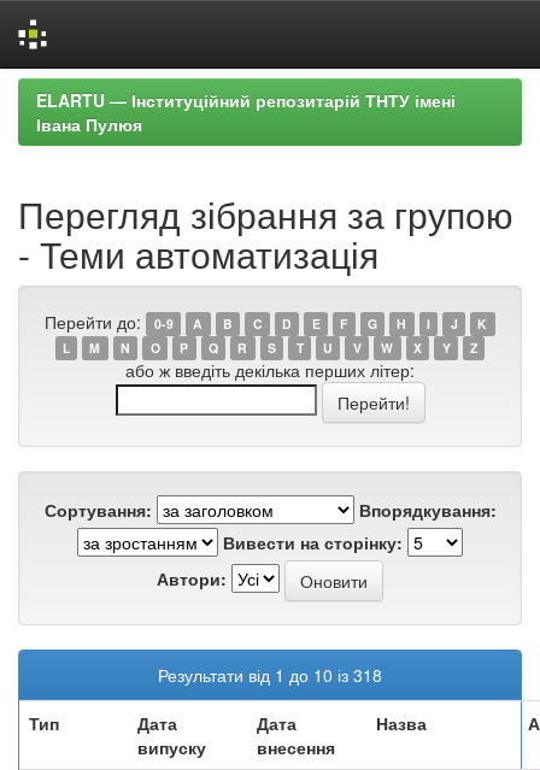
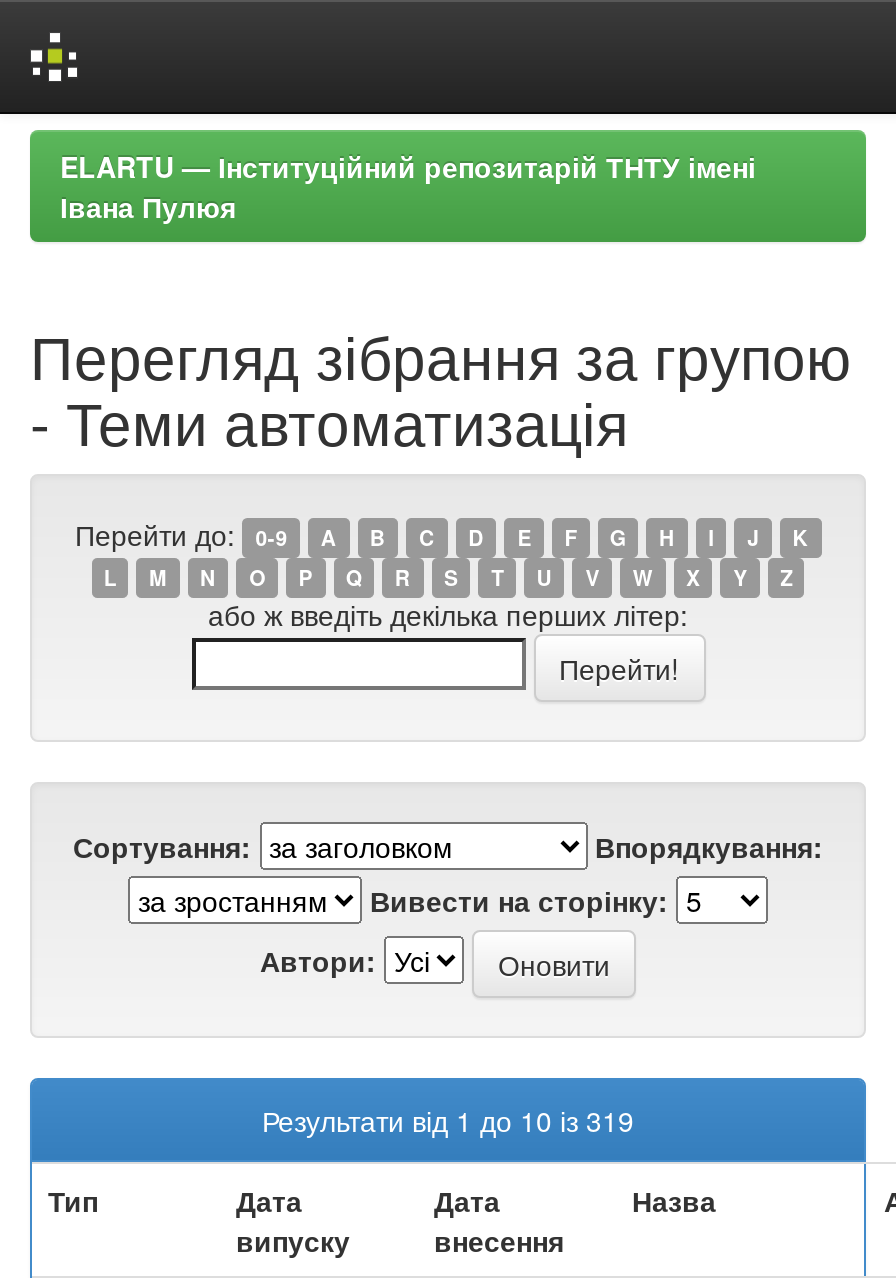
- Результати від 1 до 10 із 318
+ Результати від 1 до 10 із 319
